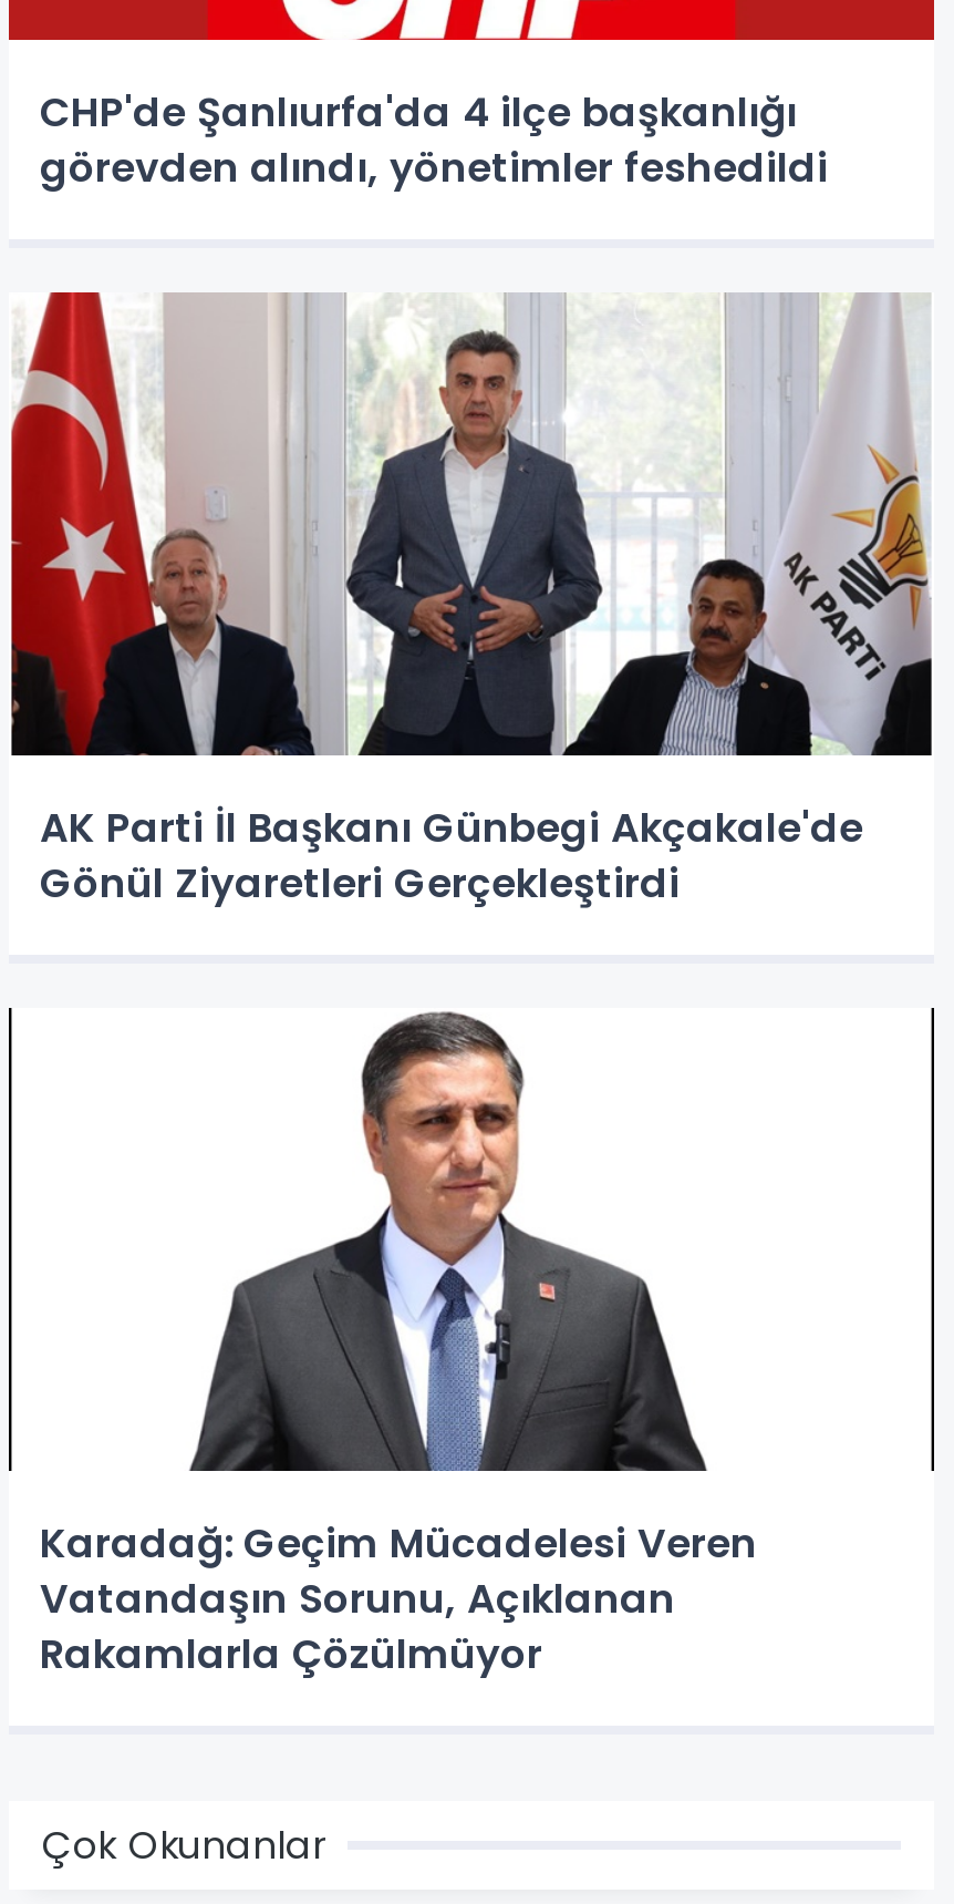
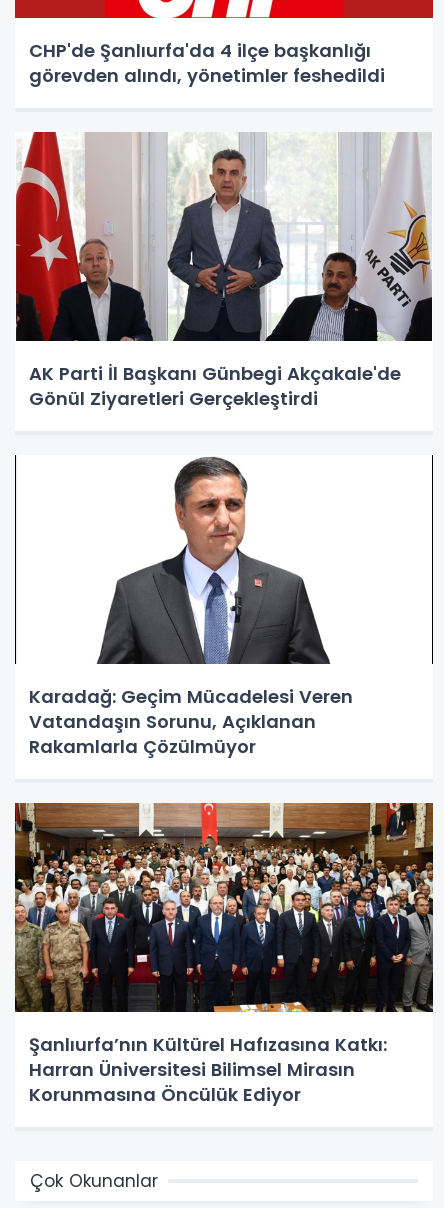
+ [image]
+ Şanlıurfa’nın Kültürel Hafızasına Katkı:
+ Harran Üniversitesi Bilimsel Mirasın
+ Korunmasına Öncülük Ediyor
